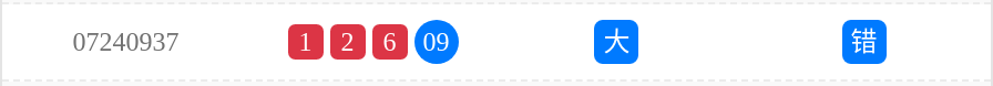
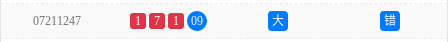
- 07240937
+ 07211247

- 2
+ 7

- 6
+ 1
